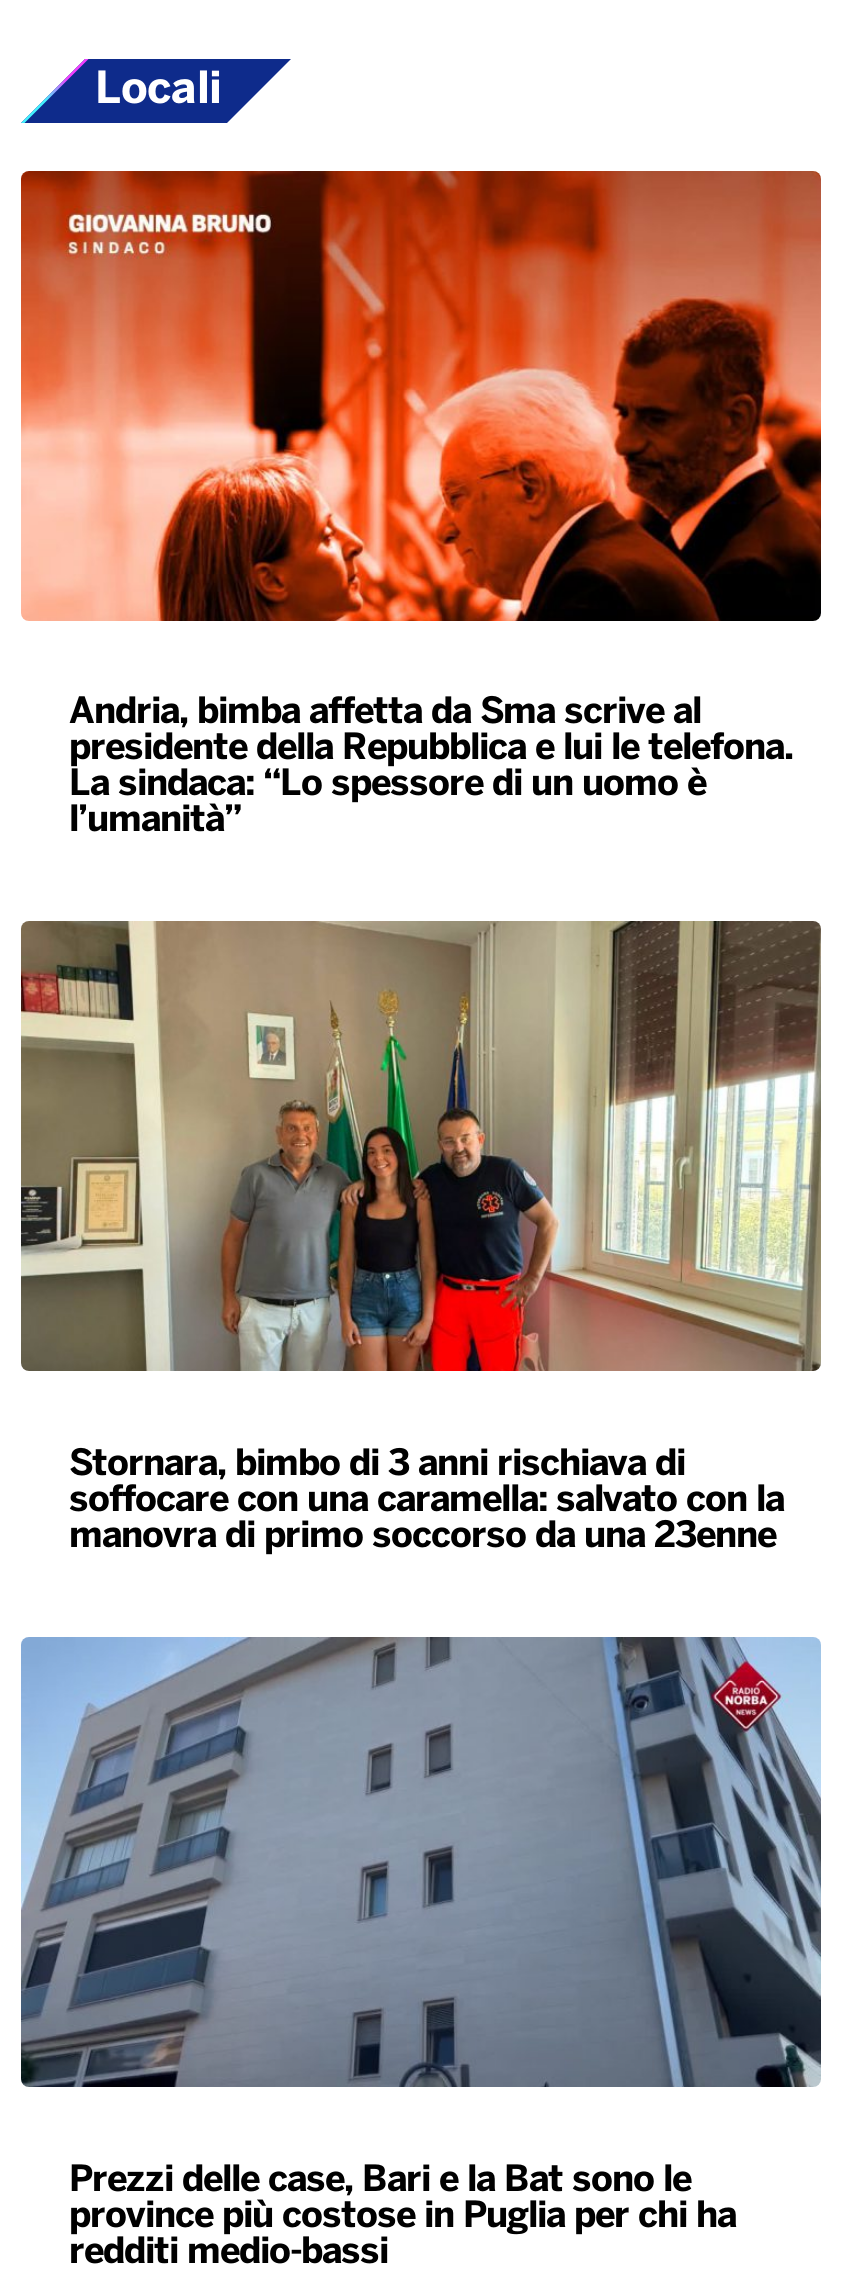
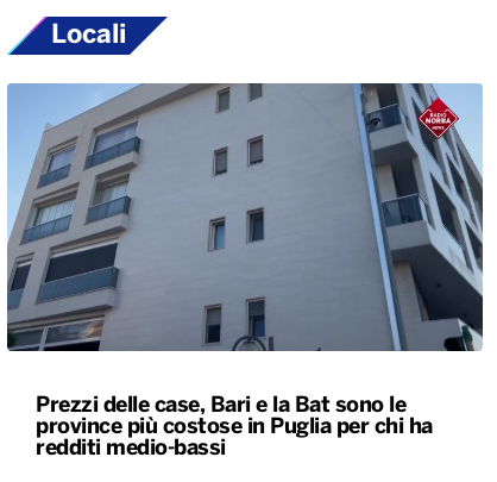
- [image]
- Andria, bimba affetta da Sma scrive al
- presidente della Repubblica e lui le telefona.
- La sindaca: “Lo spessore di un uomo è
- l’umanità”

- [image]
- Stornara, bimbo di 3 anni rischiava di
- soffocare con una caramella: salvato con la
- manovra di primo soccorso da una 23enne
